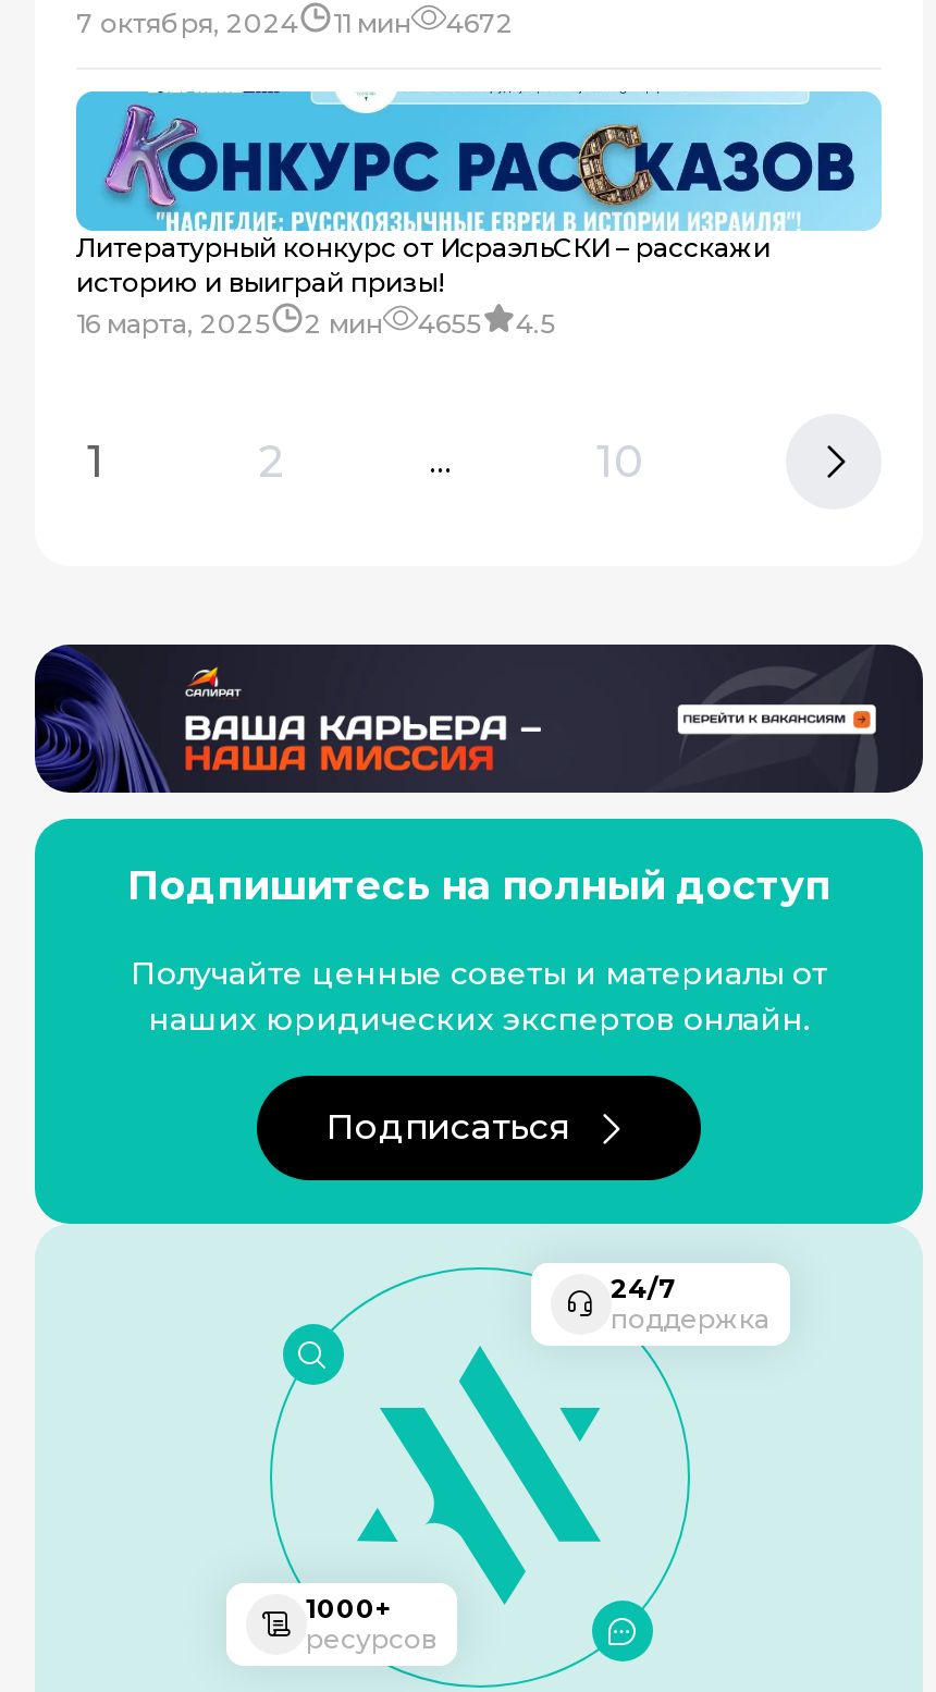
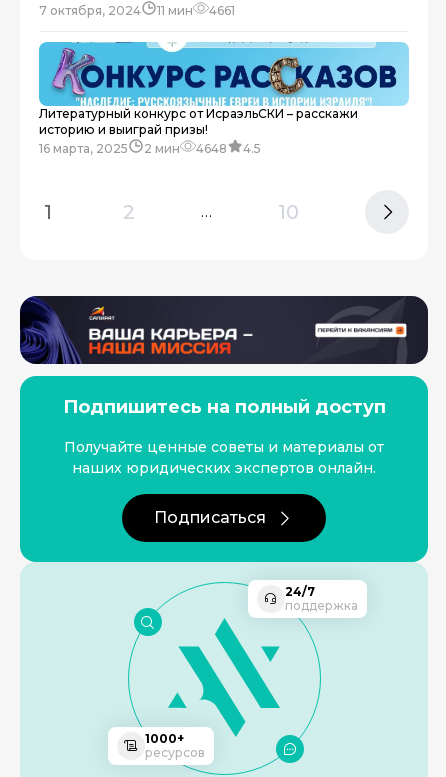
- 4672
+ 4661

- 4655
+ 4648
